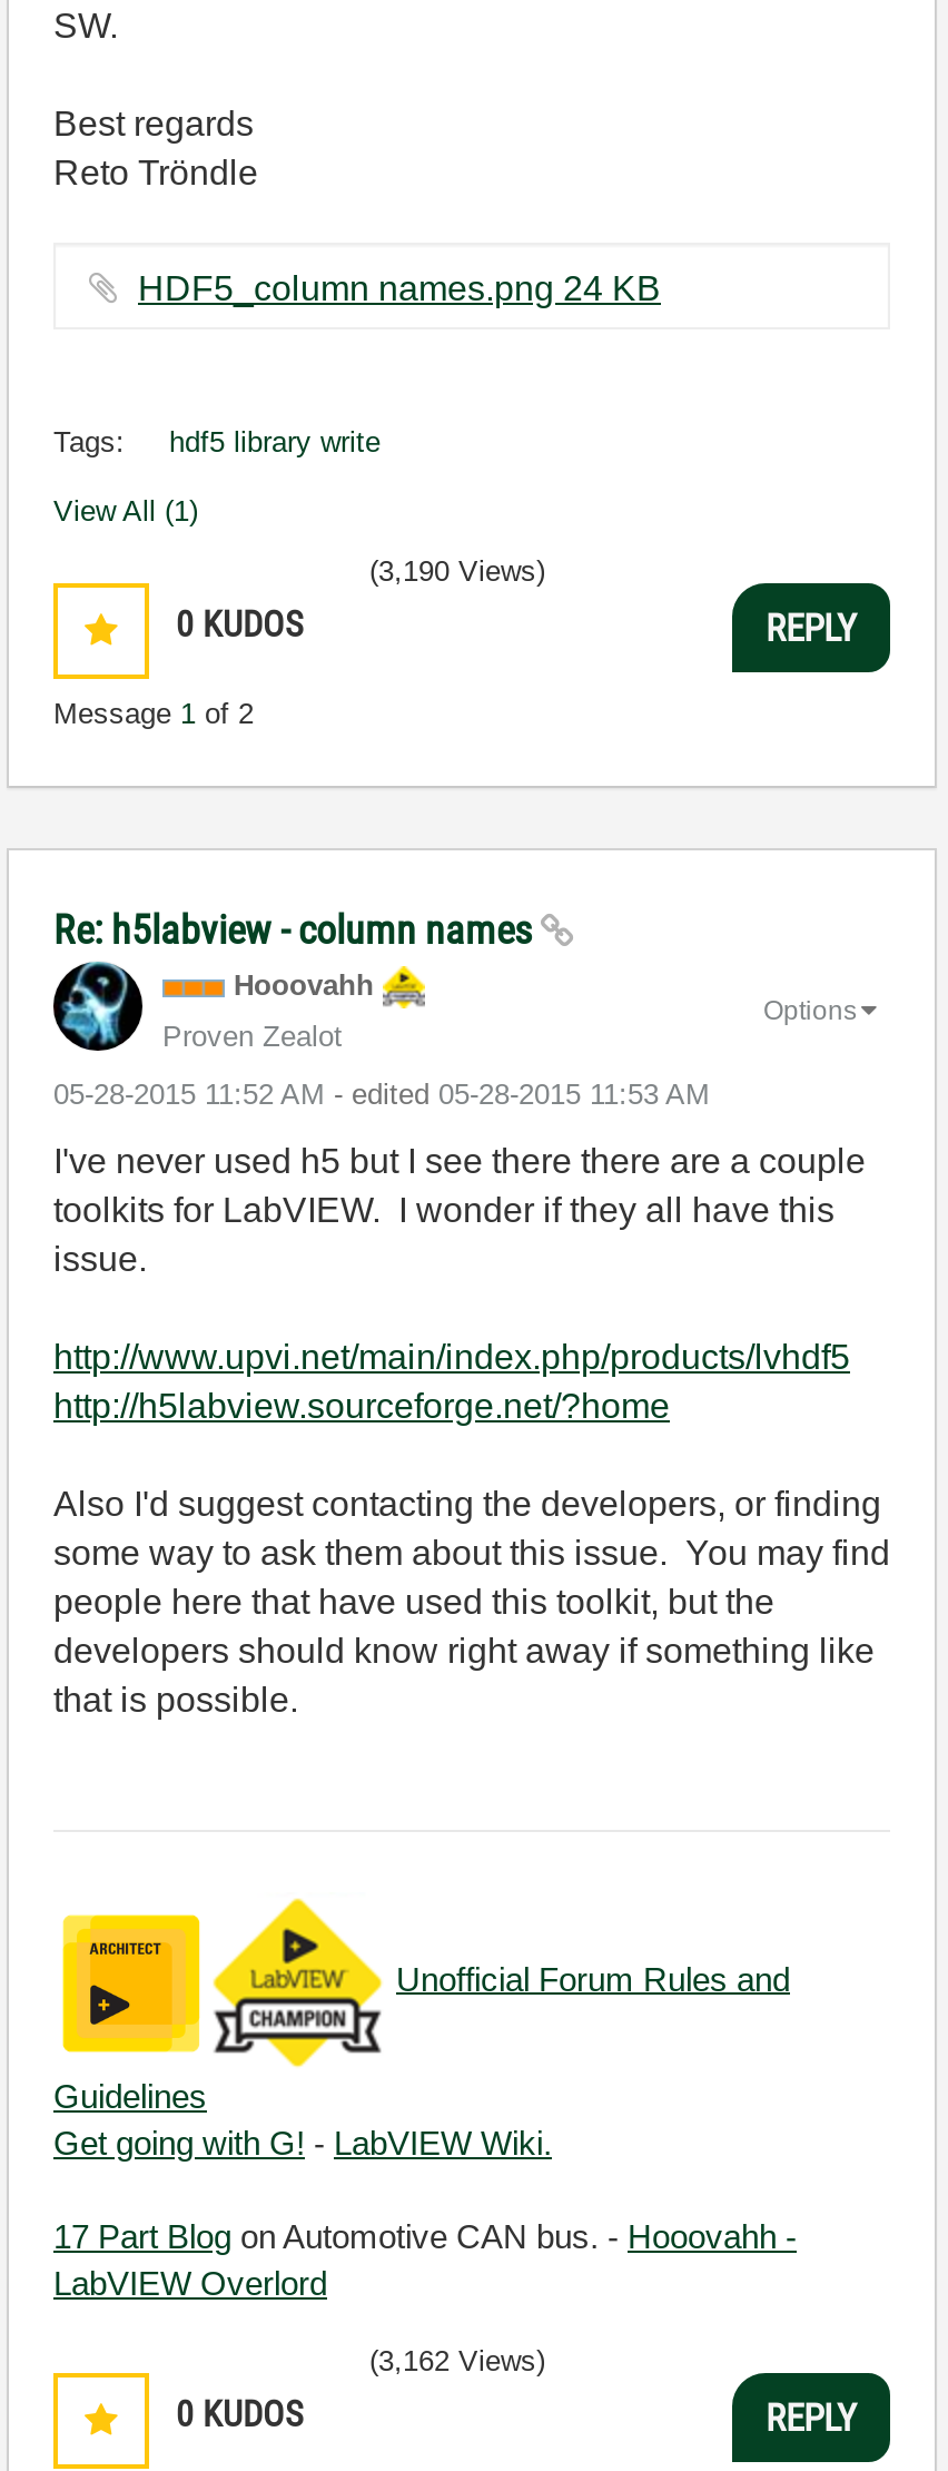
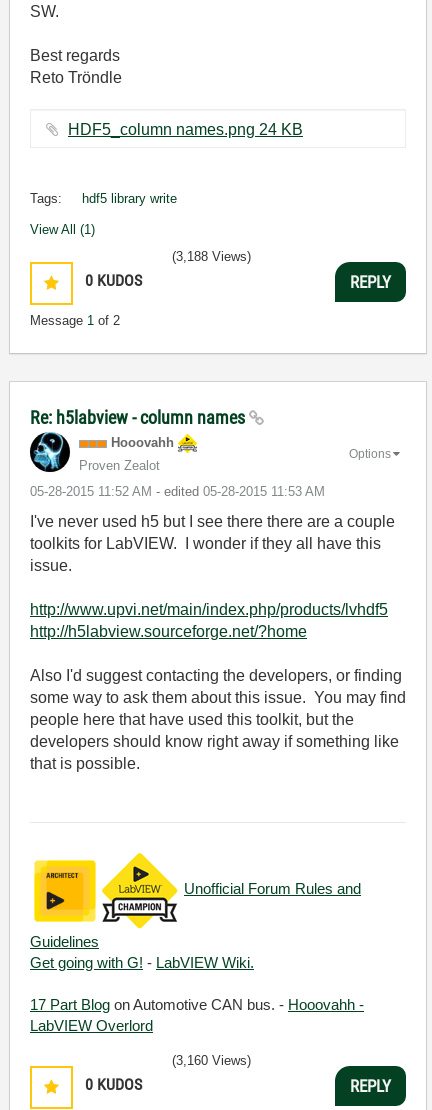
- (3,190 Views)
+ (3,188 Views)

- (3,162 Views)
+ (3,160 Views)
